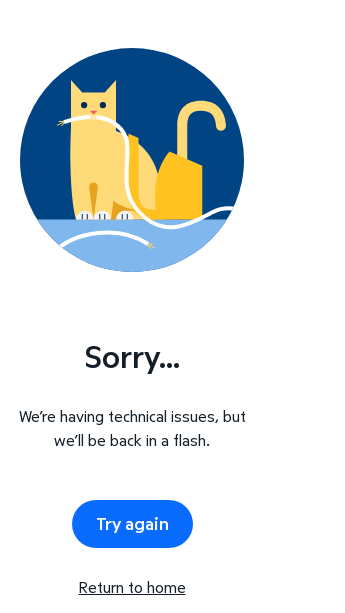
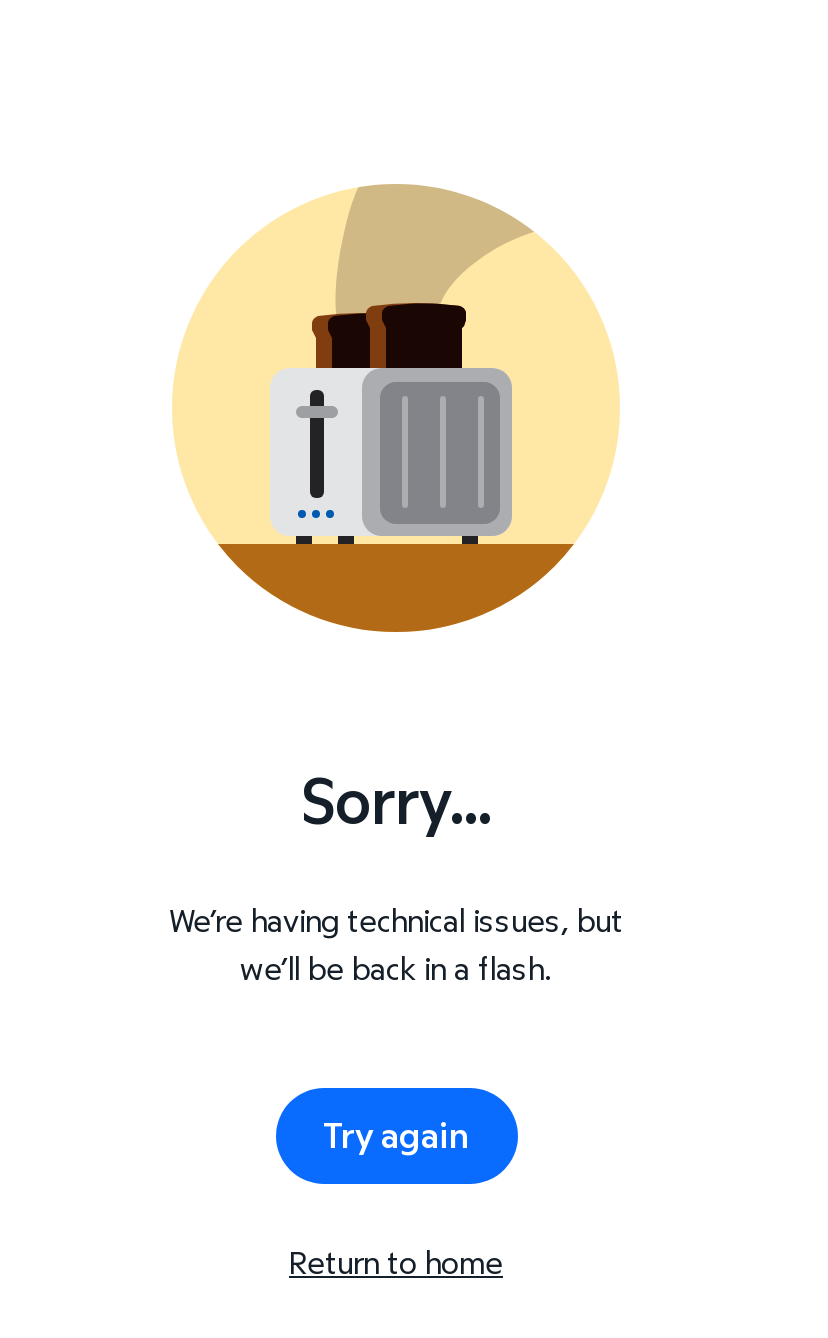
- [image]
+ [image]
